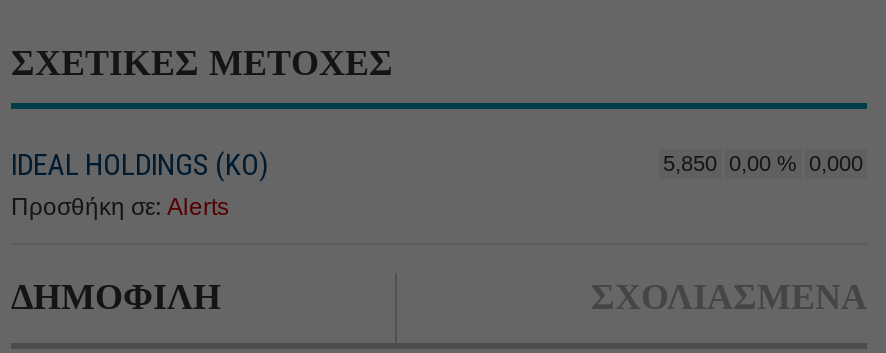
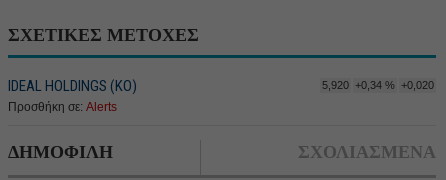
- 5,850 0,00 % 0,000
+ 5,920 +0,34 % +0,020
